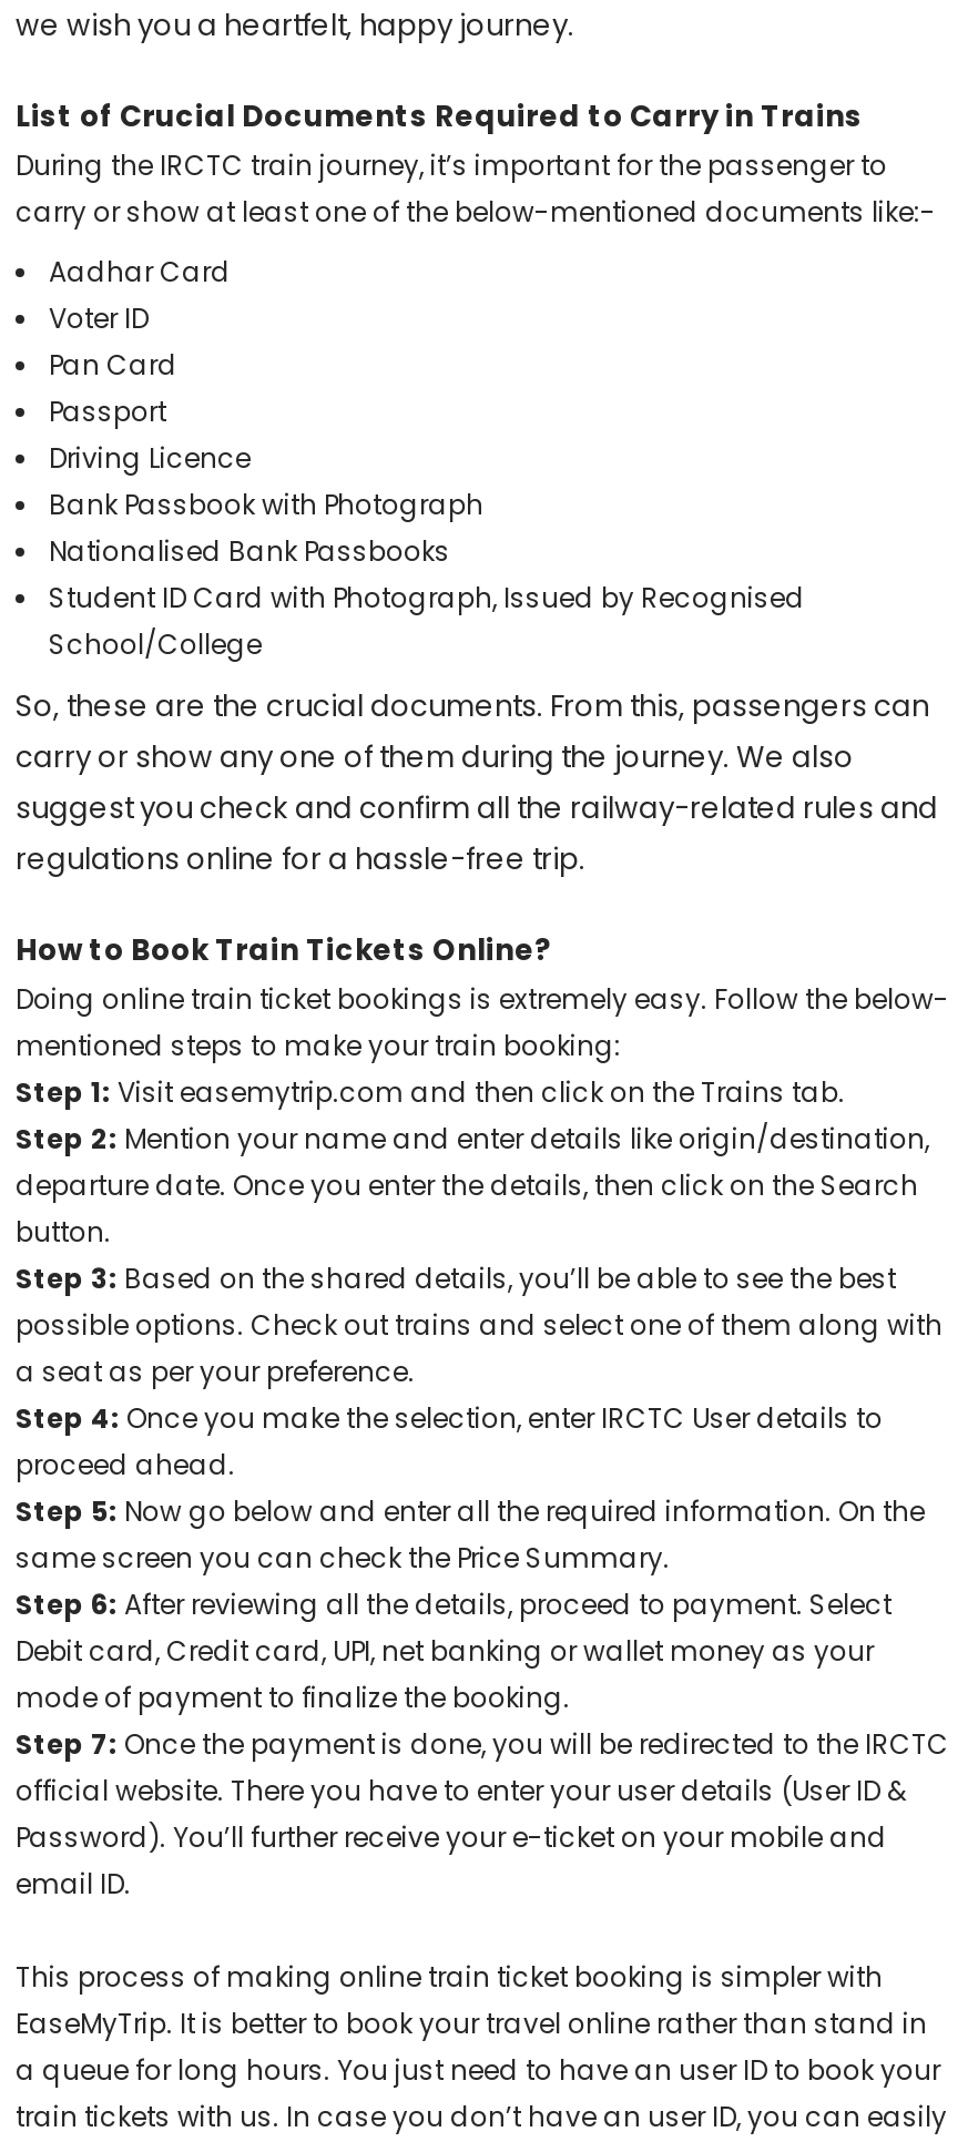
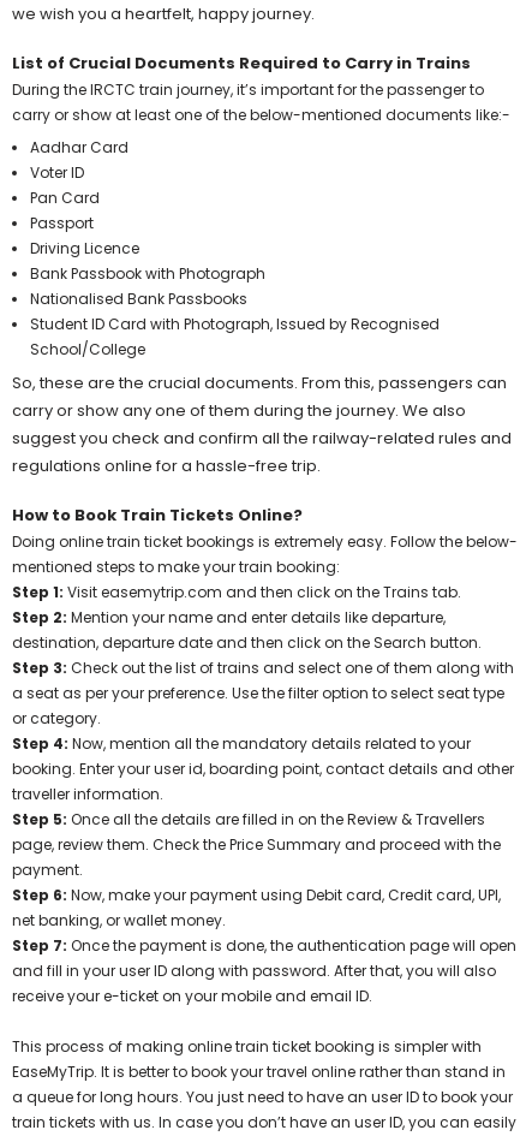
- Step 2: Mention your name and enter details like origin/destination,
- departure date. Once you enter the details, then click on the Search
- button.
- Step 3: Based on the shared details, you’ll be able to see the best
- possible options. Check out trains and select one of them along with
- a seat as per your preference.
- Step 4: Once you make the selection, enter IRCTC User details to
- proceed ahead.
- Step 5: Now go below and enter all the required information. On the
- same screen you can check the Price Summary.
- Step 6: After reviewing all the details, proceed to payment. Select
- Debit card, Credit card, UPI, net banking or wallet money as your
- mode of payment to finalize the booking.
- Step 7: Once the payment is done, you will be redirected to the IRCTC
- official website. There you have to enter your user details (User ID &
- Password). You’ll further receive your e-ticket on your mobile and
- email ID.
+ Step 2: Mention your name and enter details like departure,
+ destination, departure date and then click on the Search button.
+ Step 3: Check out the list of trains and select one of them along with
+ a seat as per your preference. Use the filter option to select seat type
+ or category.
+ Step 4: Now, mention all the mandatory details related to your
+ booking. Enter your user id, boarding point, contact details and other
+ traveller information.
+ Step 5: Once all the details are filled in on the Review & Travellers
+ page, review them. Check the Price Summary and proceed with the
+ payment.
+ Step 6: Now, make your payment using Debit card, Credit card, UPI,
+ net banking, or wallet money.
+ Step 7: Once the payment is done, the authentication page will open
+ and fill in your user ID along with password. After that, you will also
+ receive your e-ticket on your mobile and email ID.
